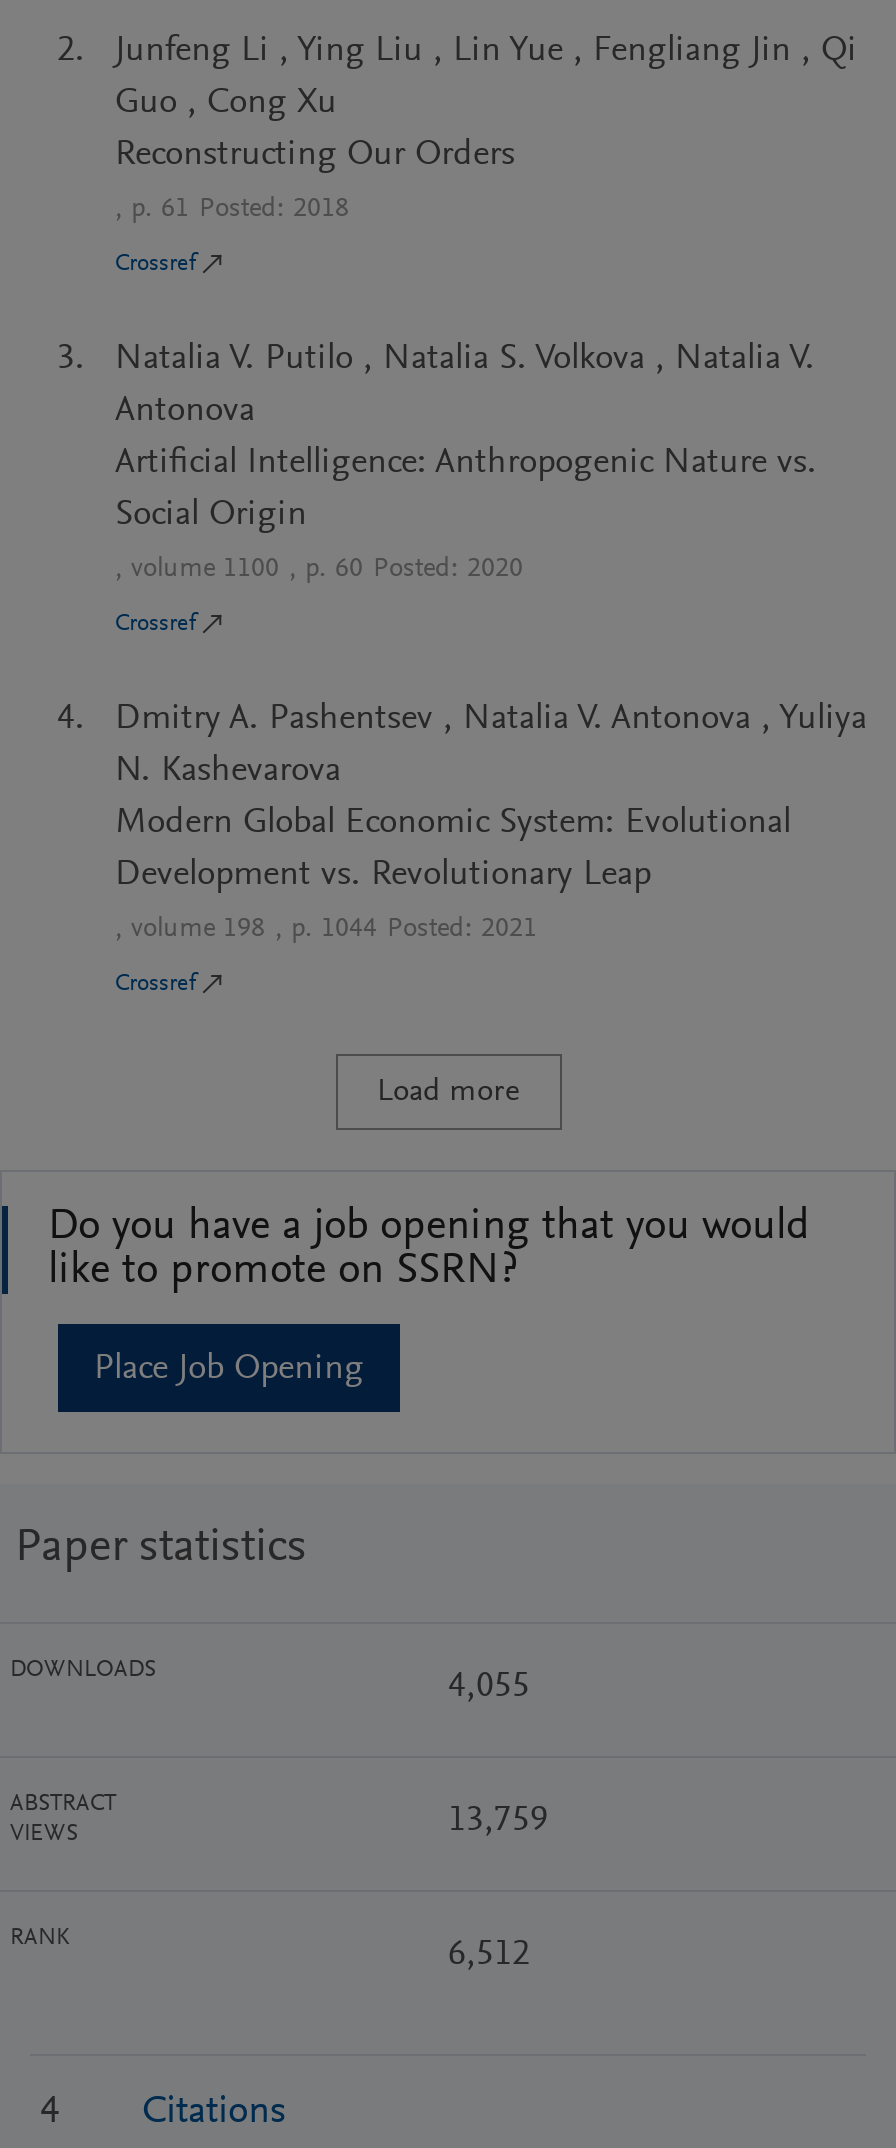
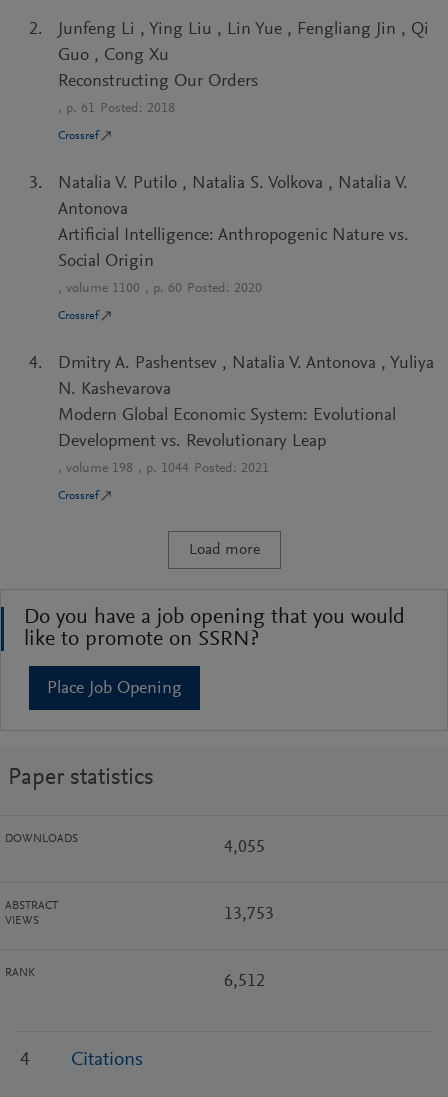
- 13,759
+ 13,753
